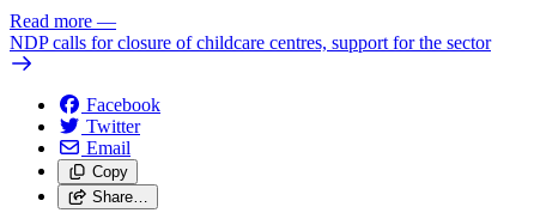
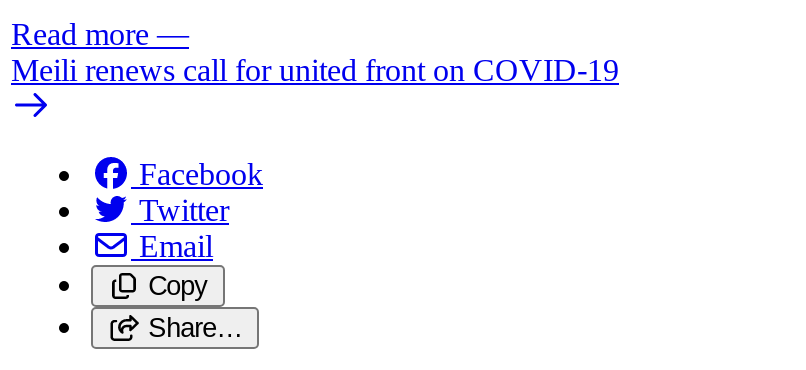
- NDP calls for closure of childcare centres, support for the sector
+ Meili renews call for united front on COVID-19
